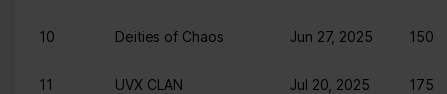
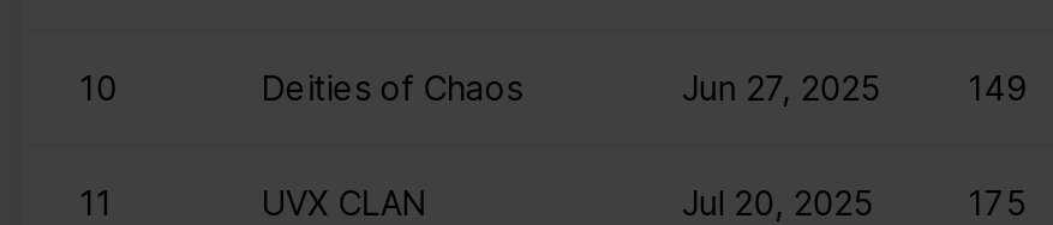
- 150
+ 149
